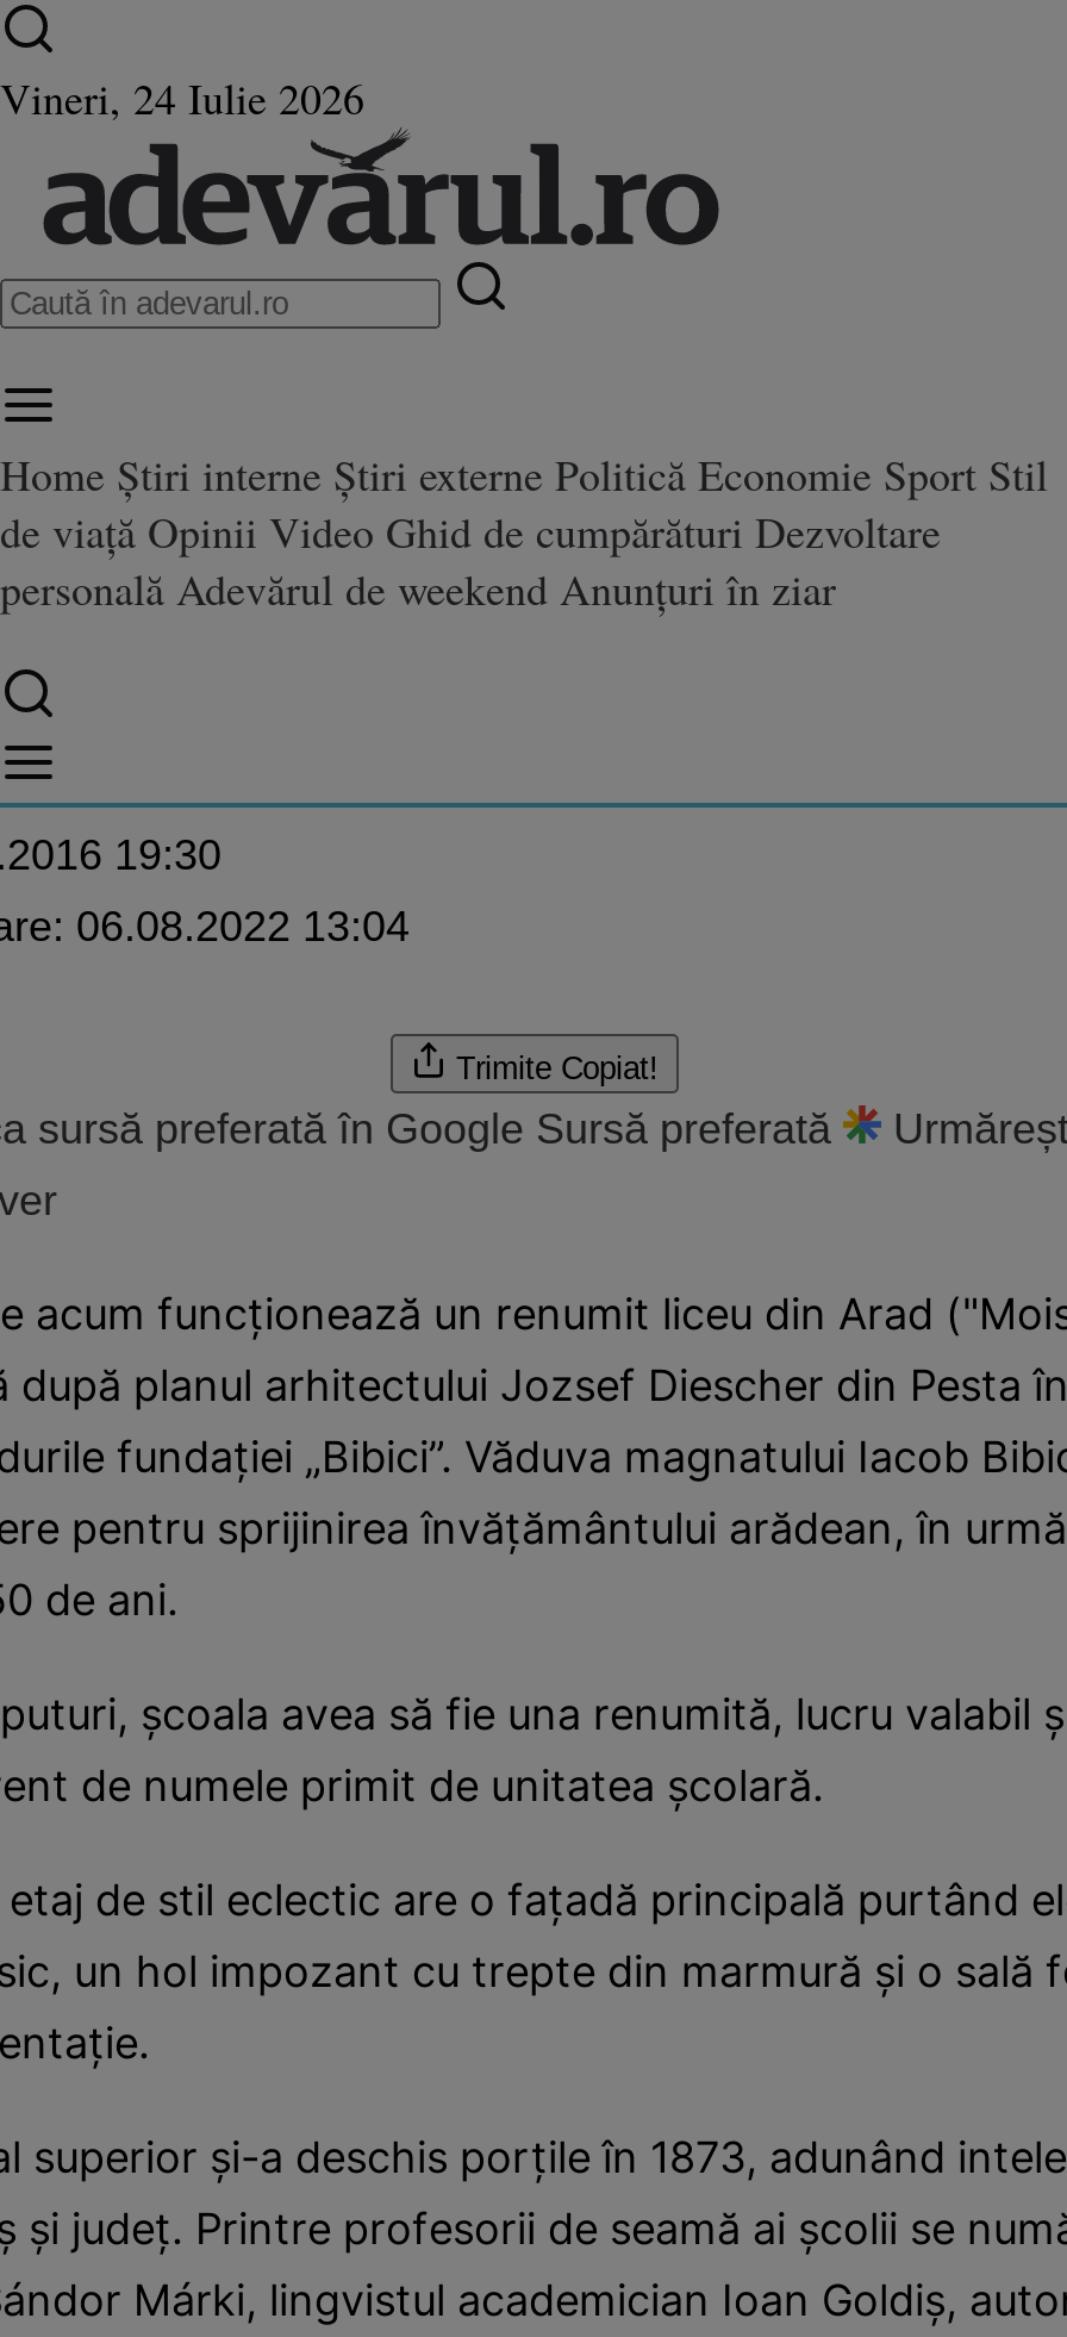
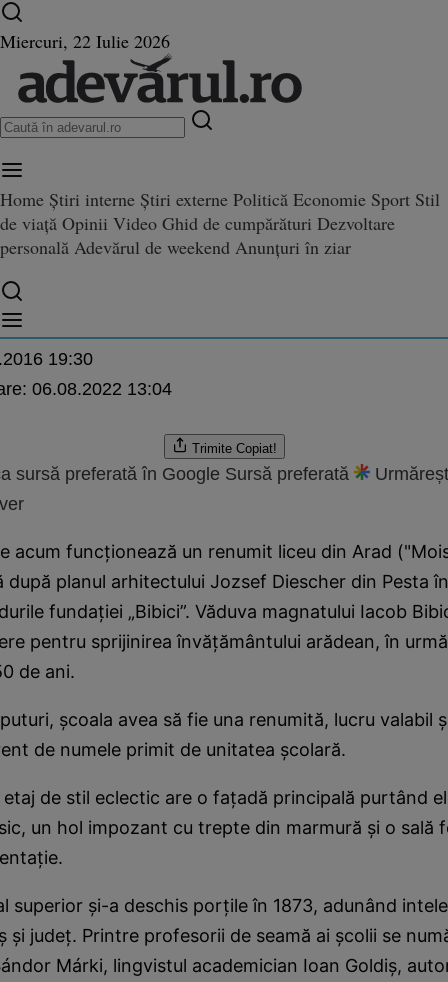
- Vineri, 24 Iulie 2026
+ Miercuri, 22 Iulie 2026
